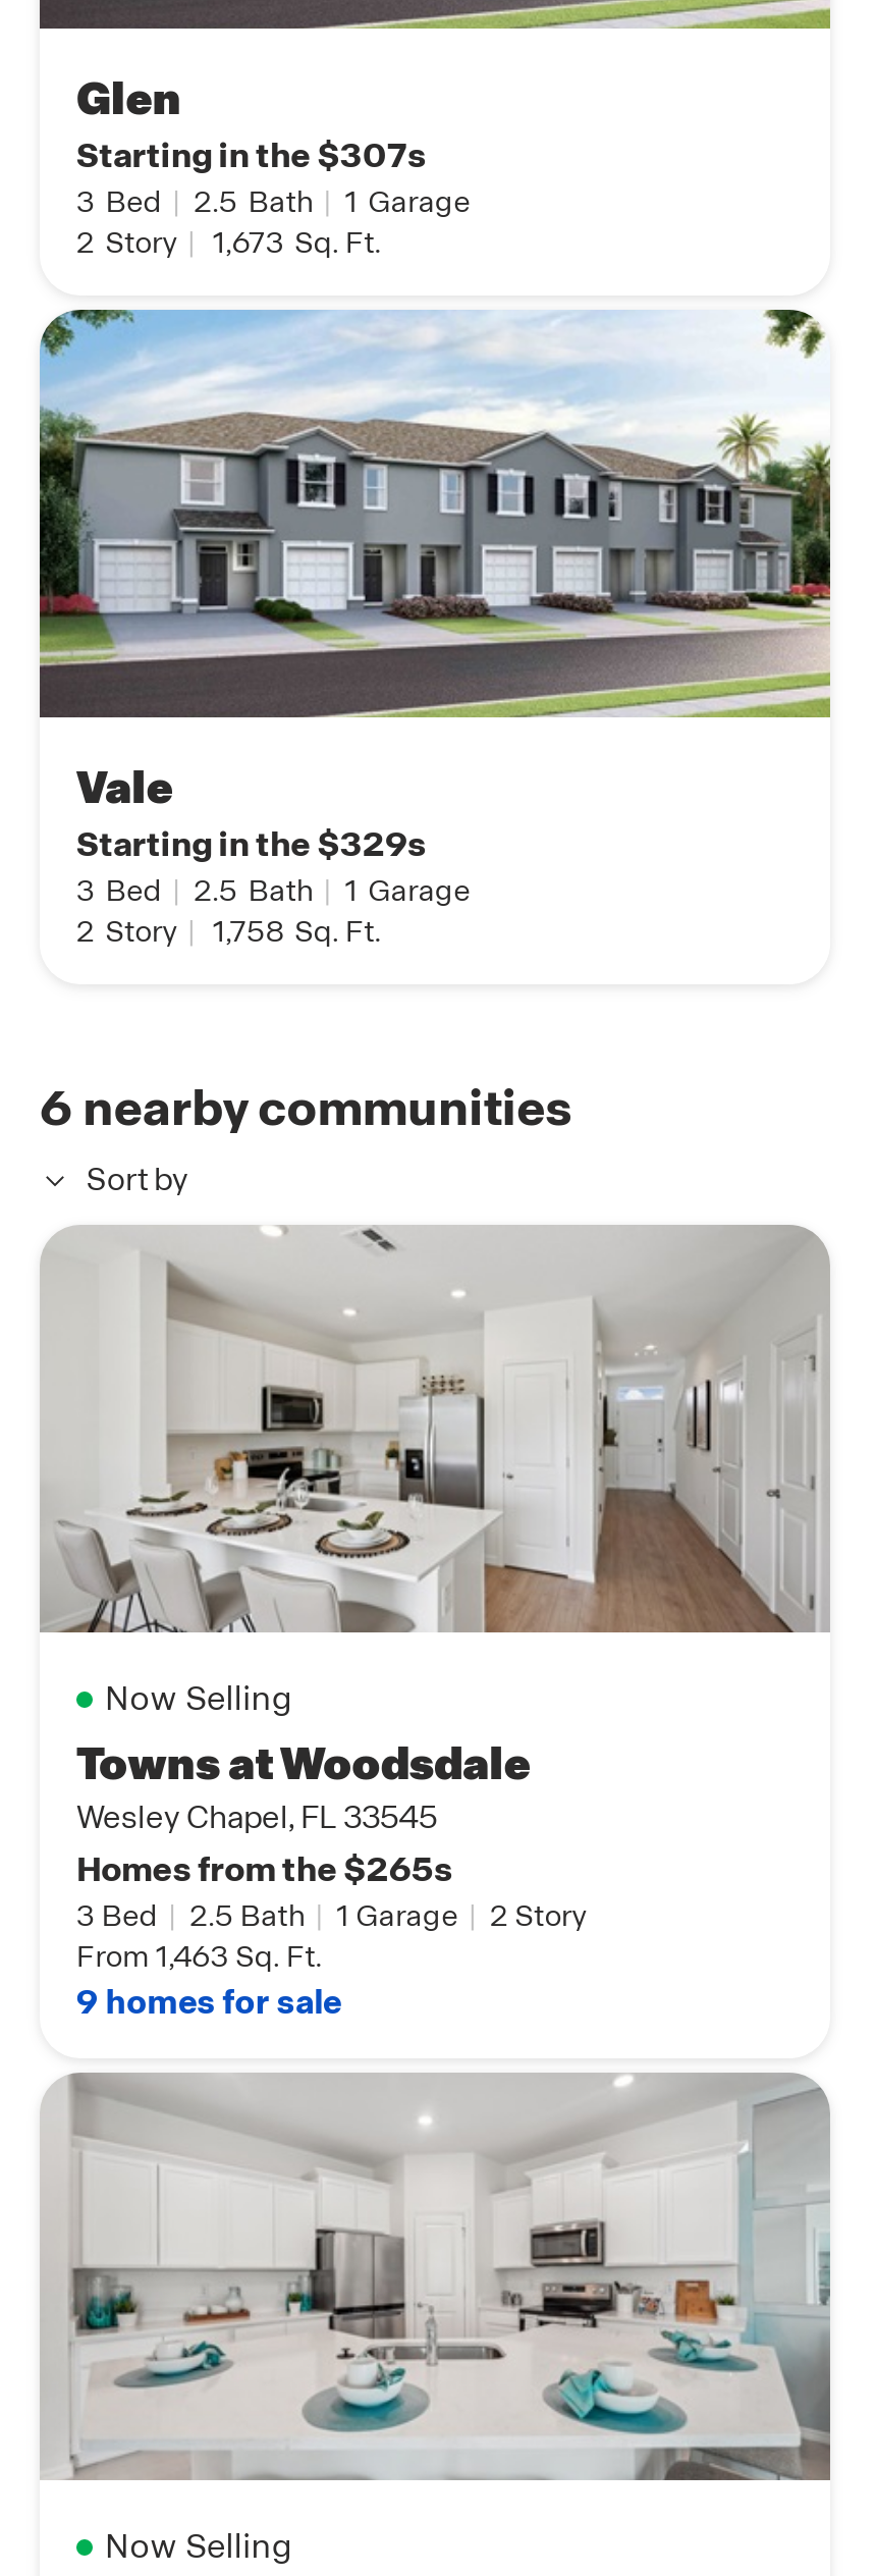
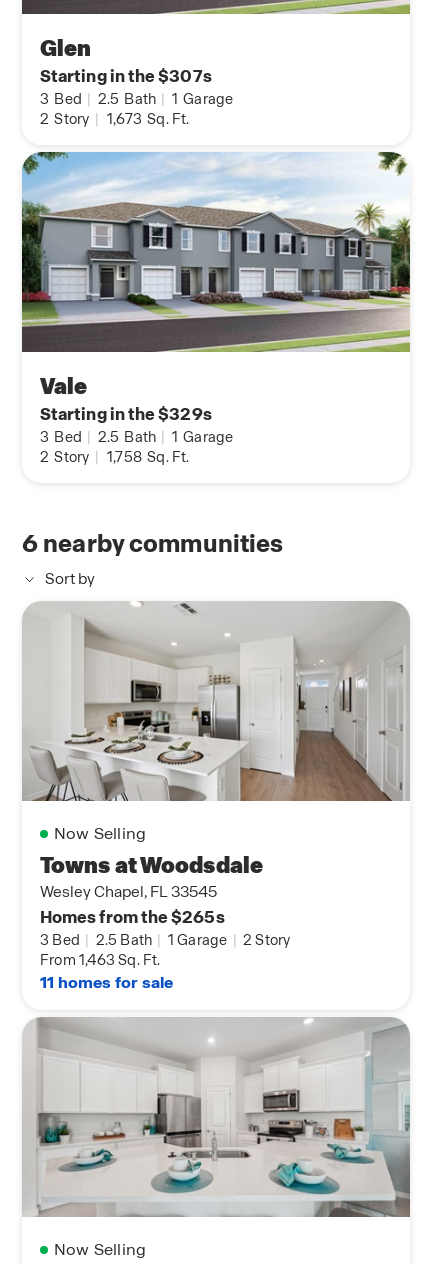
- 9 homes for sale
+ 11 homes for sale
